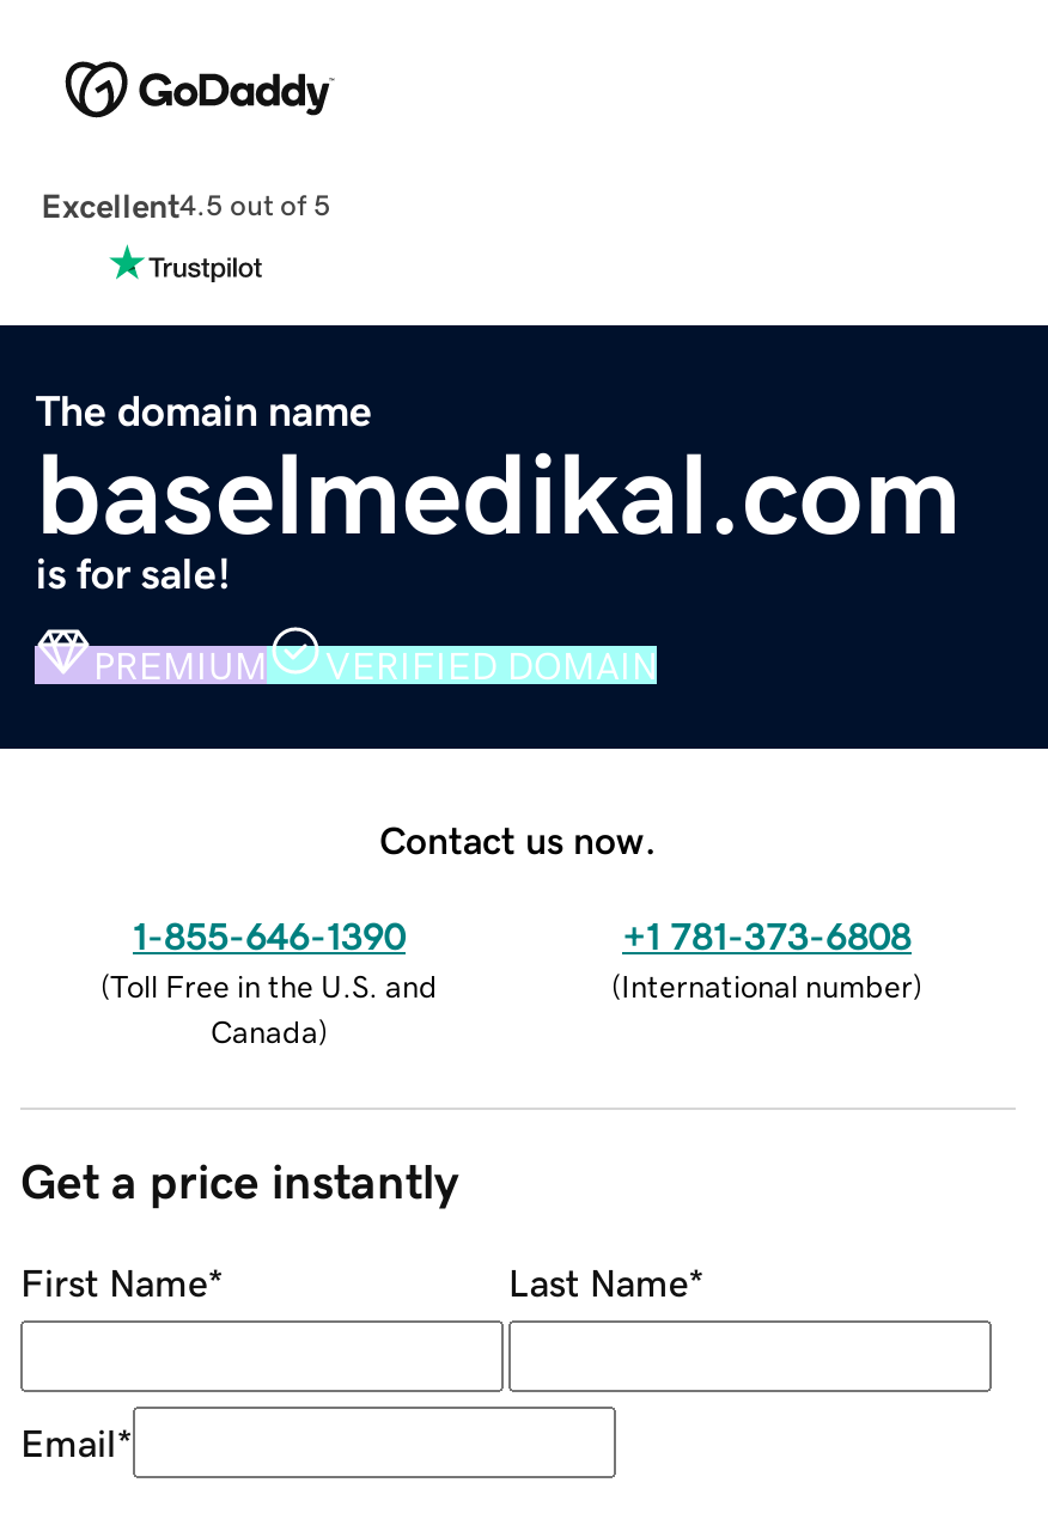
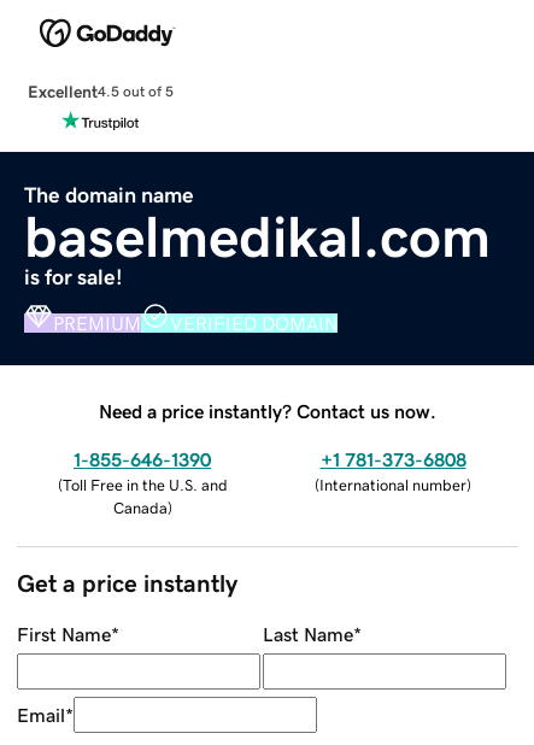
- Contact us now.
+ Need a price instantly? Contact us now.
